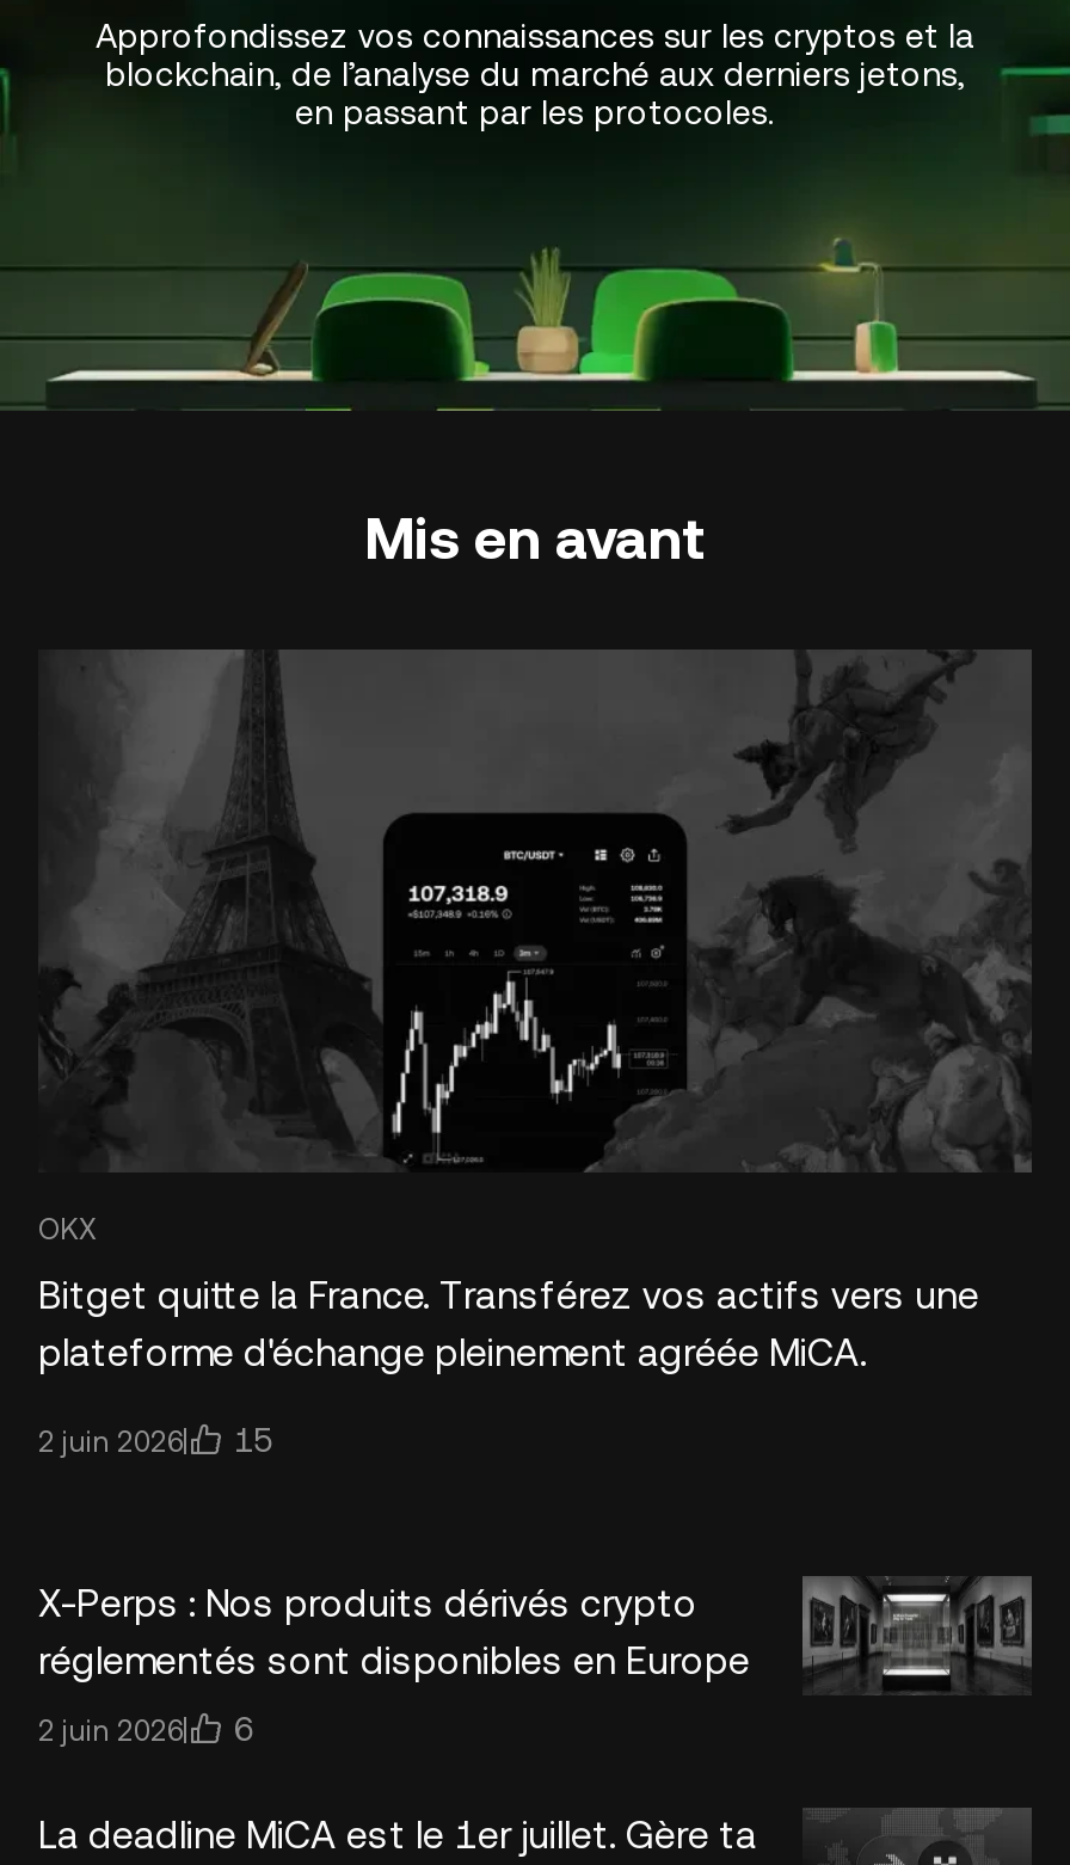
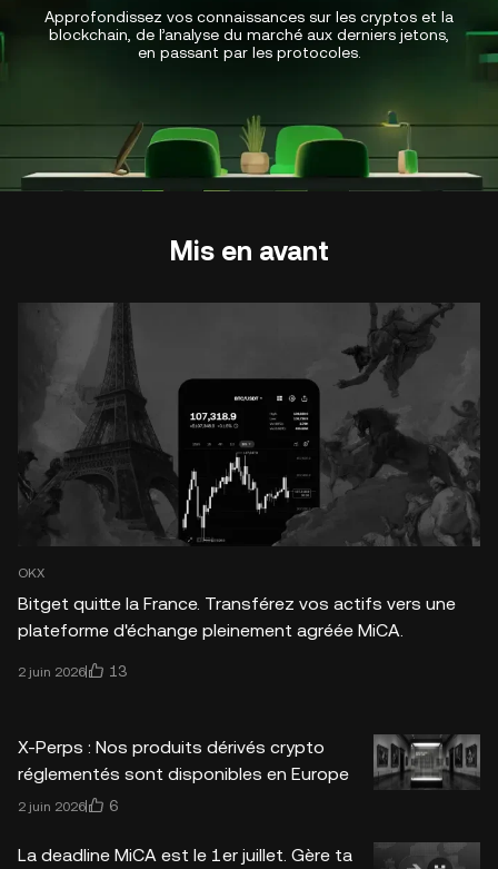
- 2 juin 2026 15
+ 2 juin 2026 13
